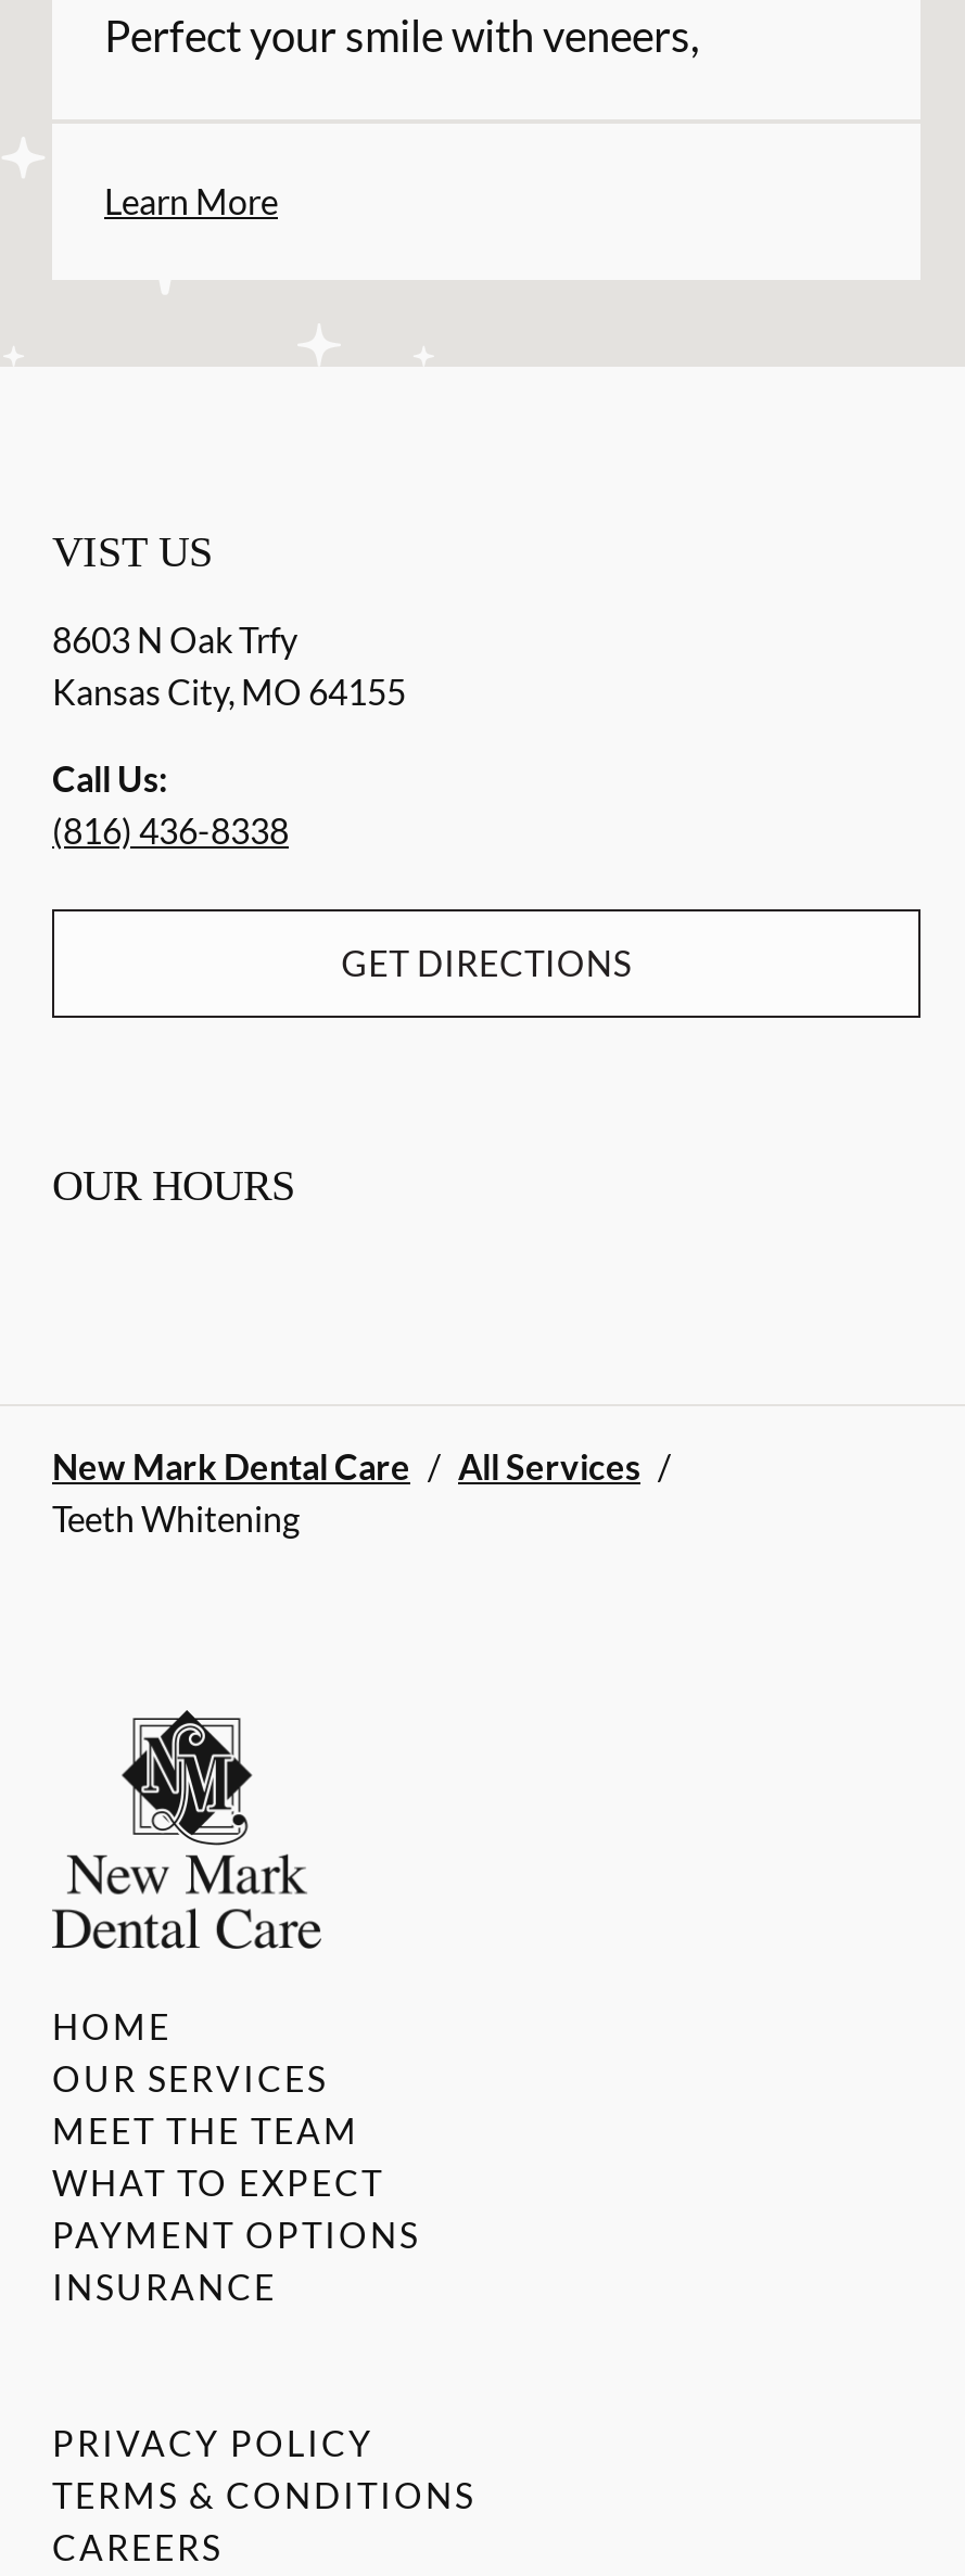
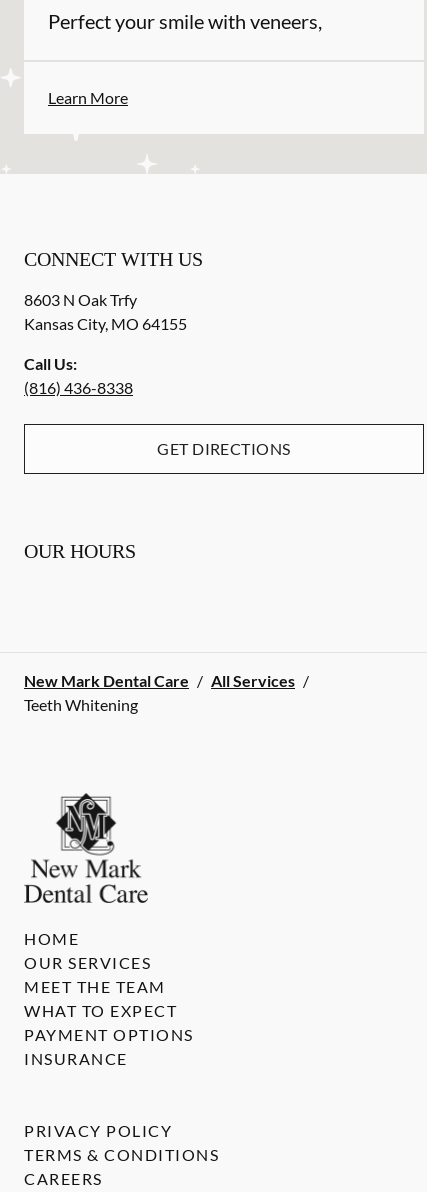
- VIST US
+ CONNECT WITH US
